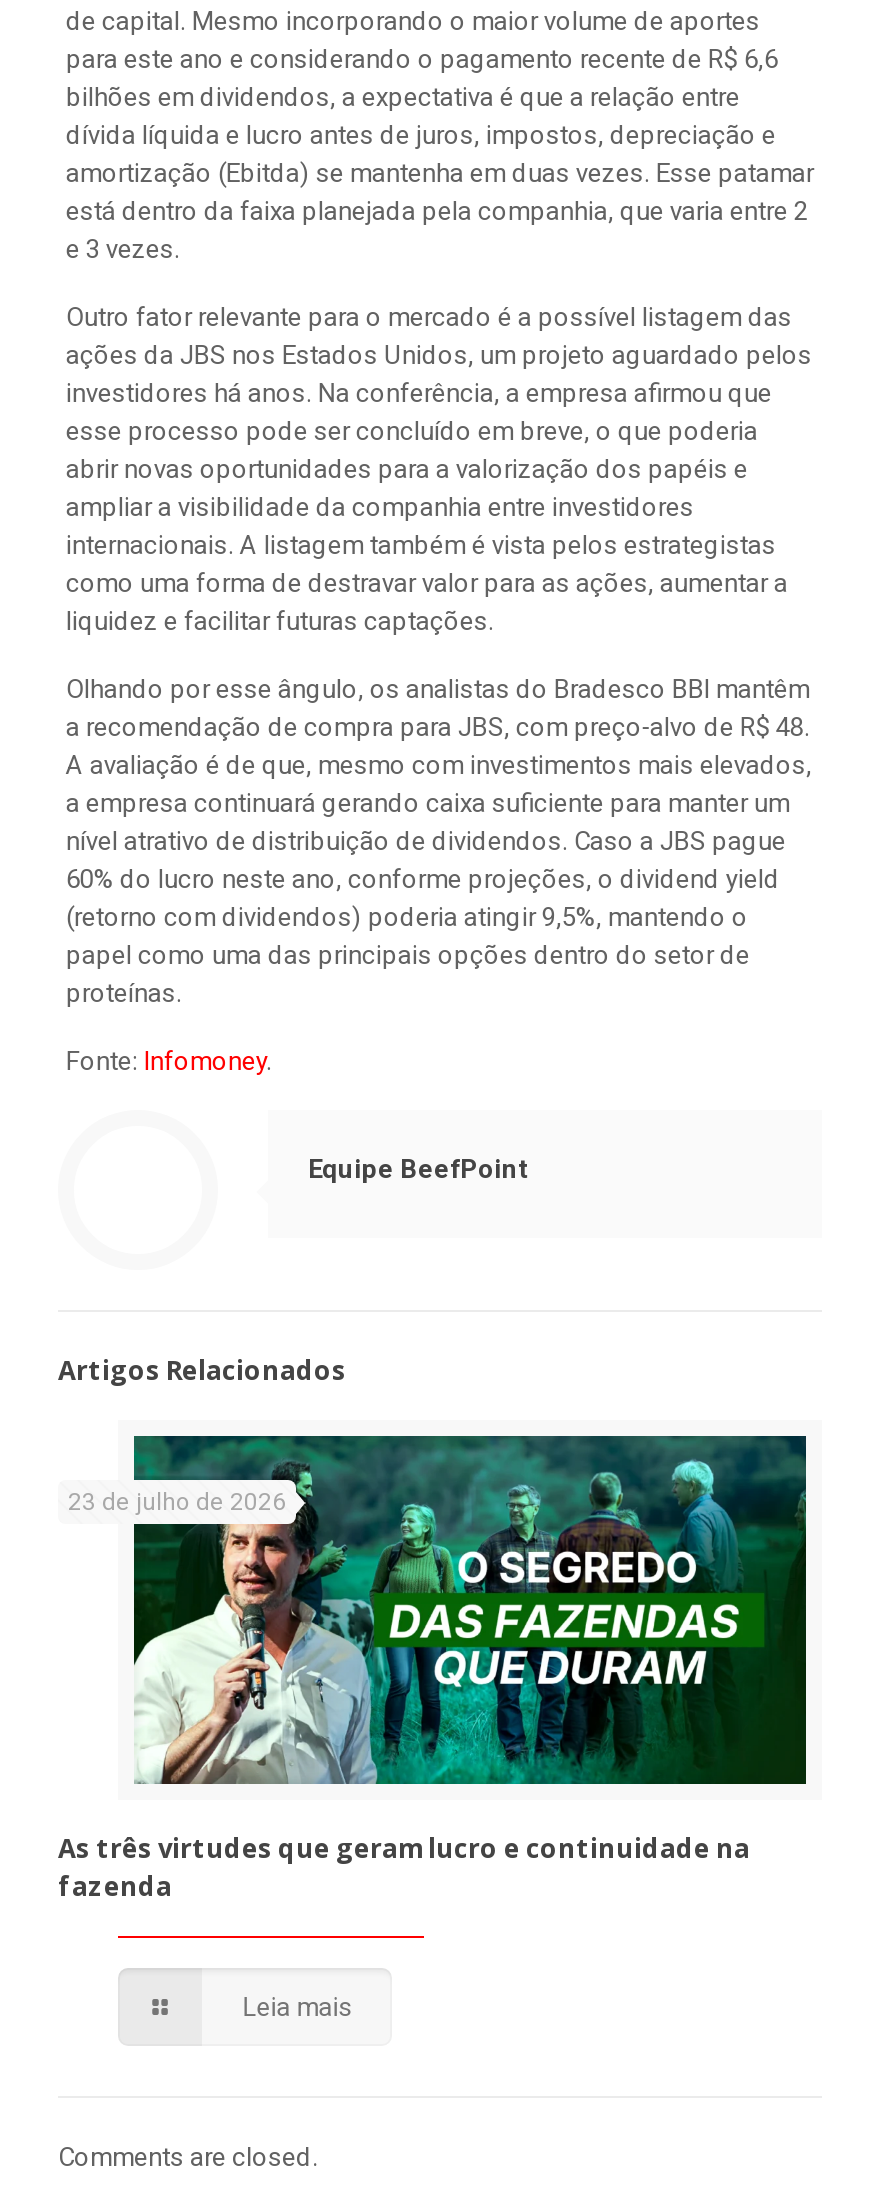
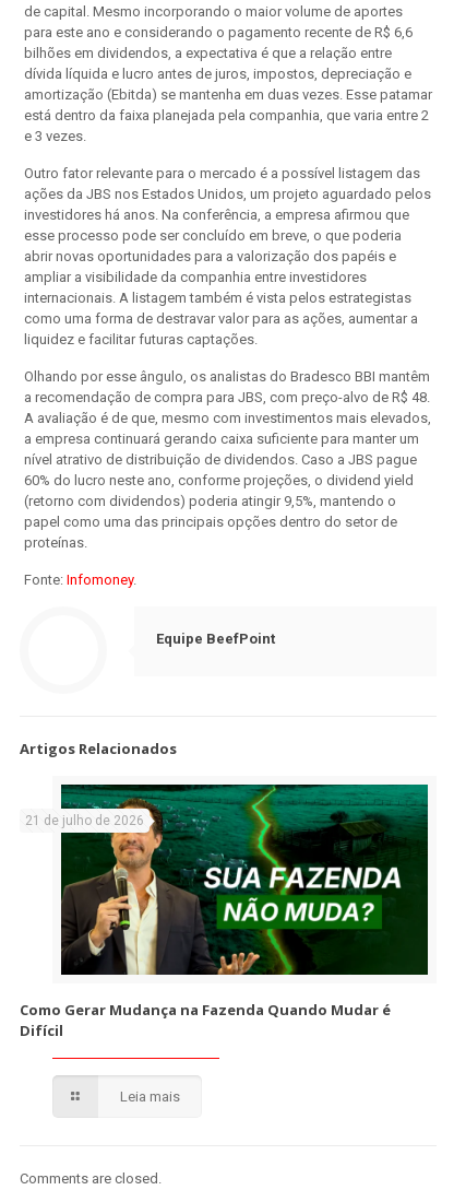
- [image]
- 23 de julho de 2026
+ [image]
+ 21 de julho de 2026

- As três virtudes que geram lucro e continuidade na
- fazenda
+ Como Gerar Mudança na Fazenda Quando Mudar é
+ Difícil
